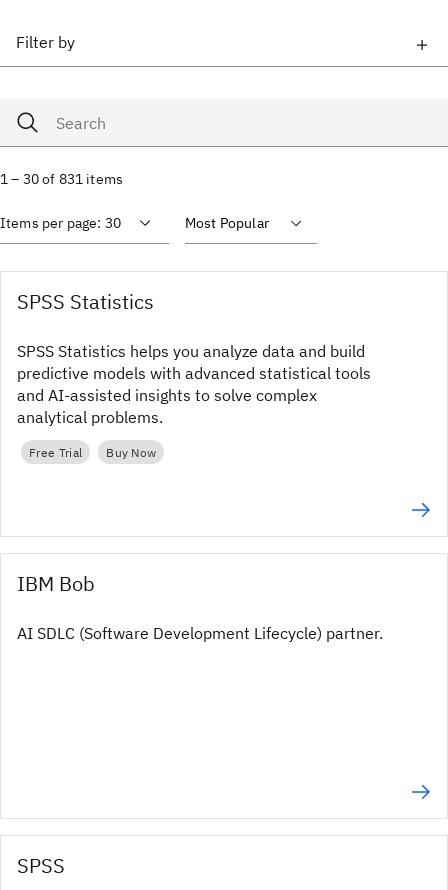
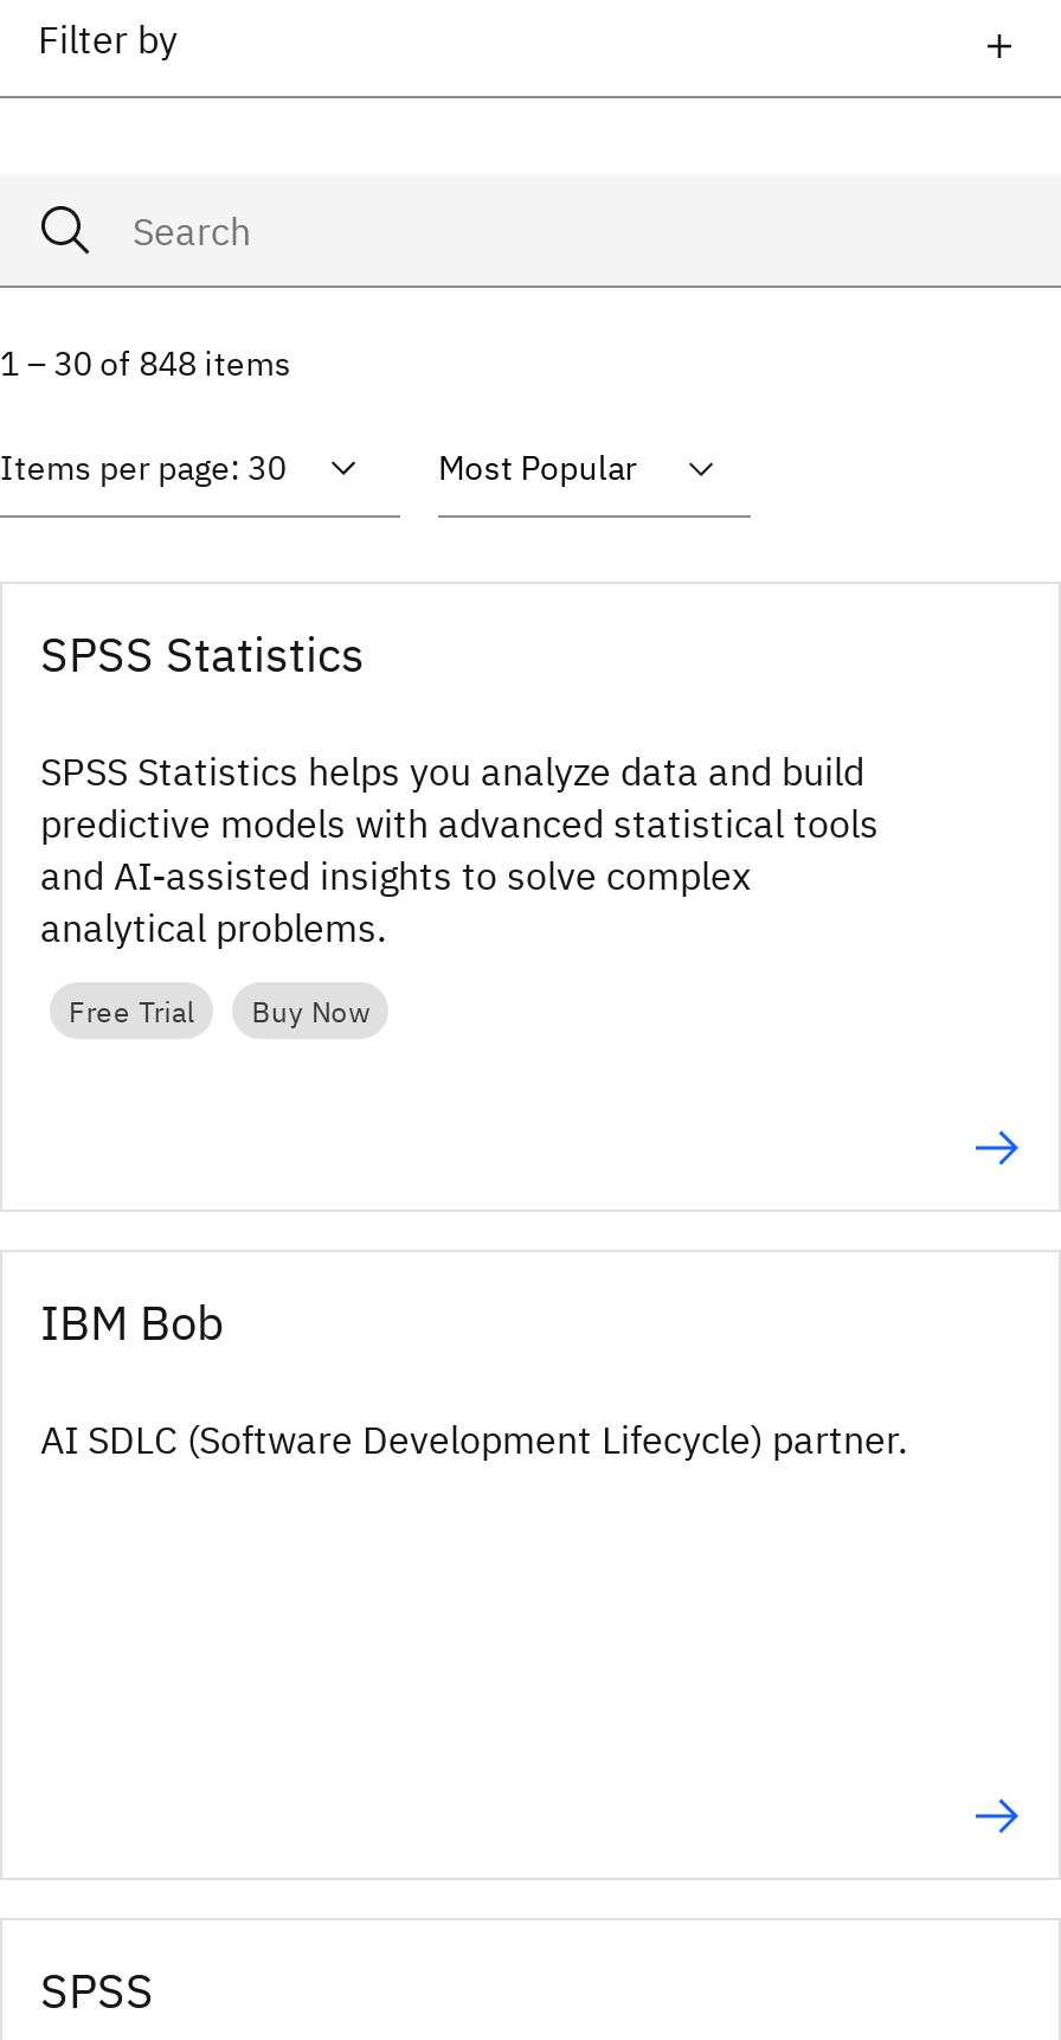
- 1 – 30 of 831 items
+ 1 – 30 of 848 items
